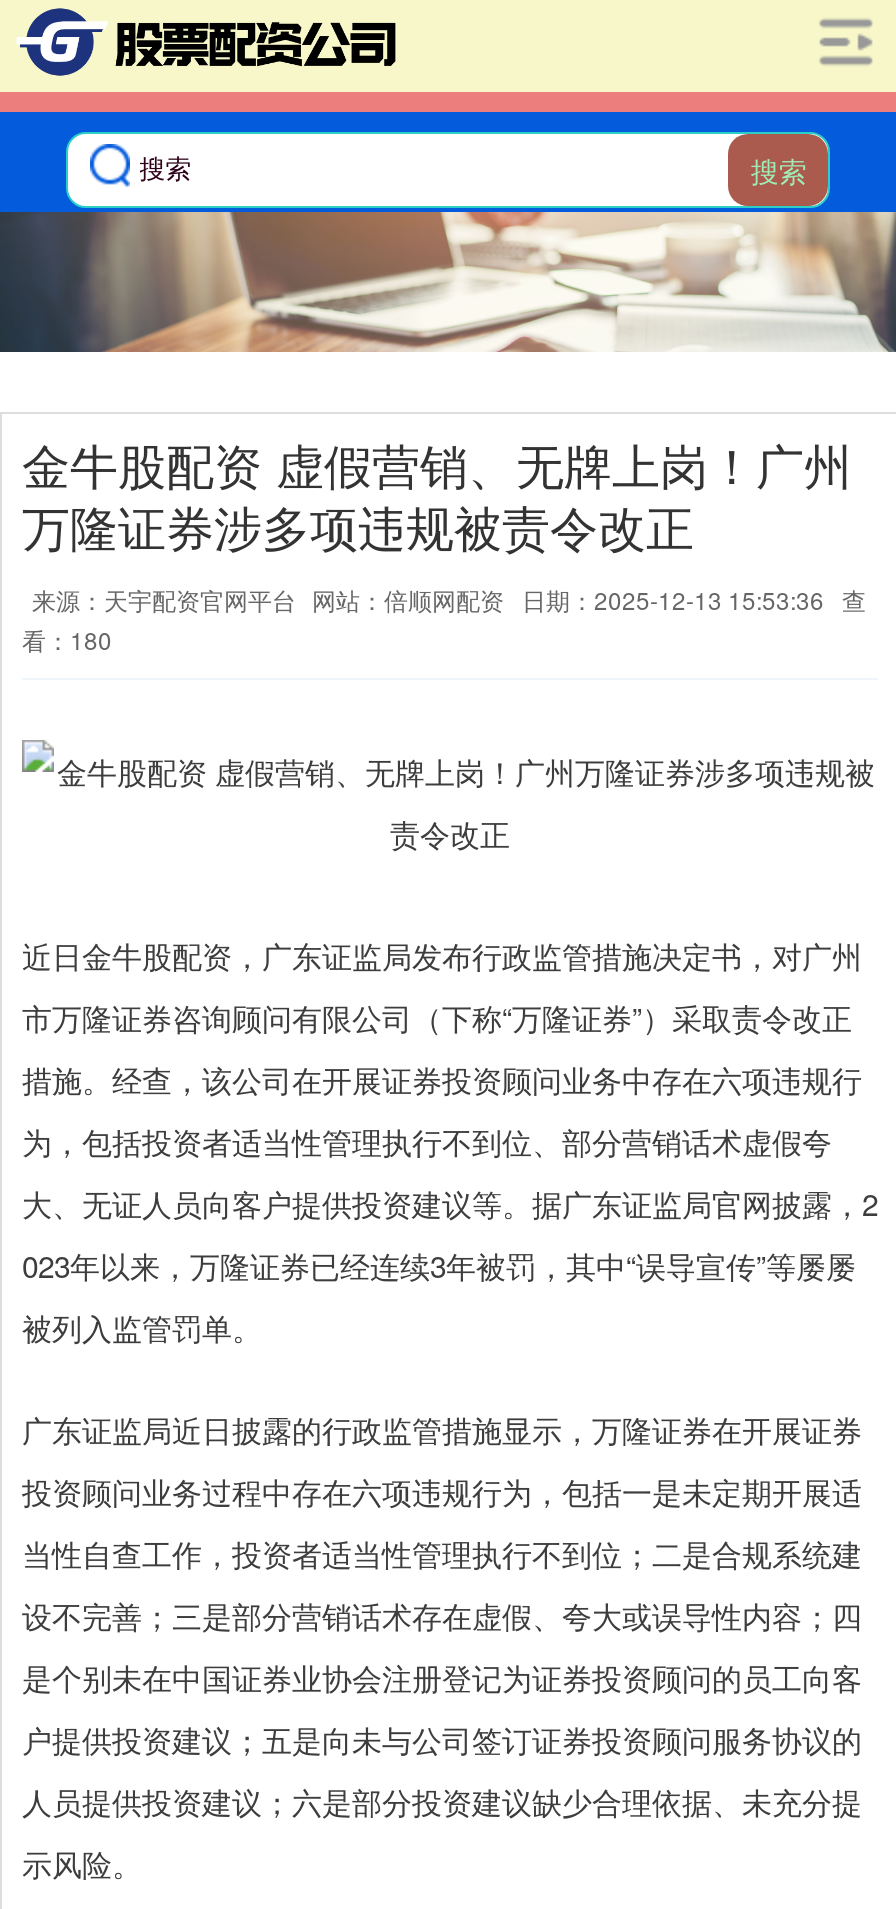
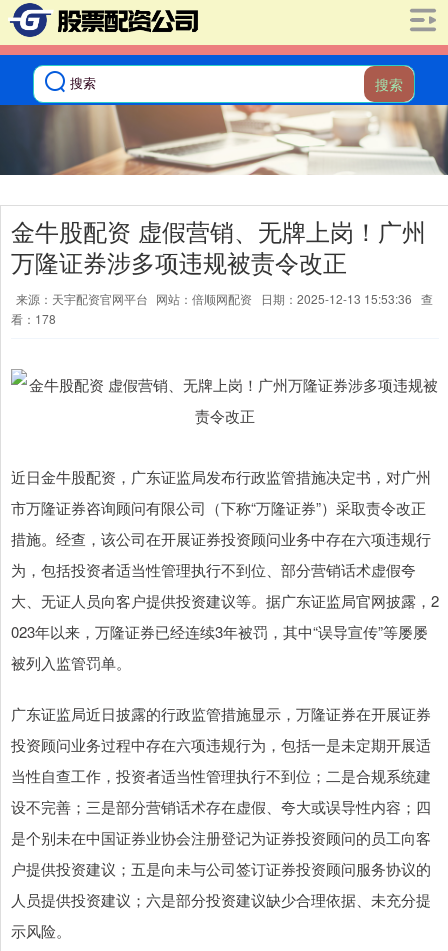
- 看：180
+ 看：178
